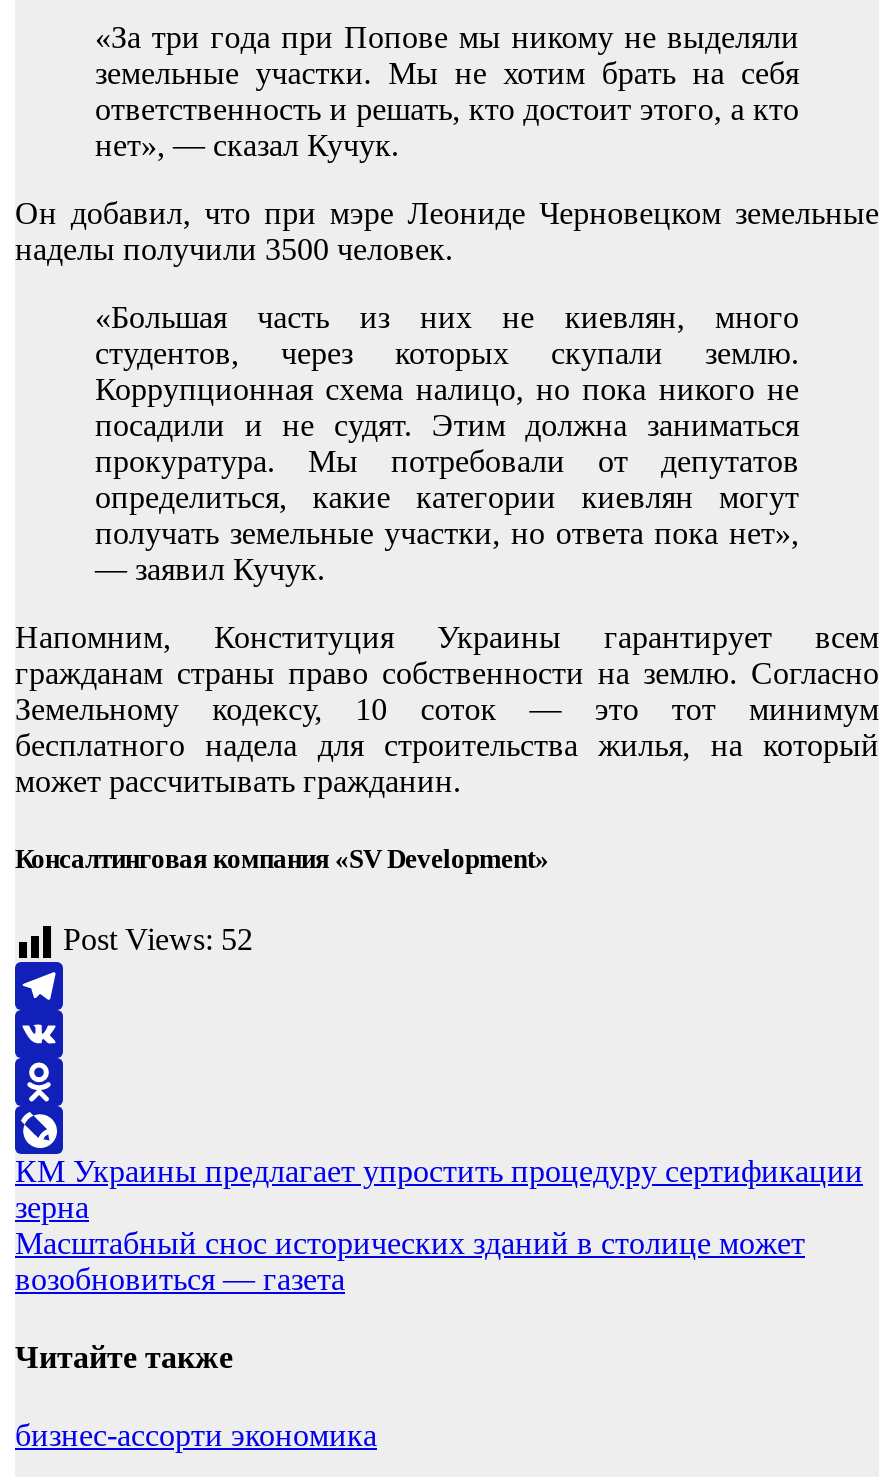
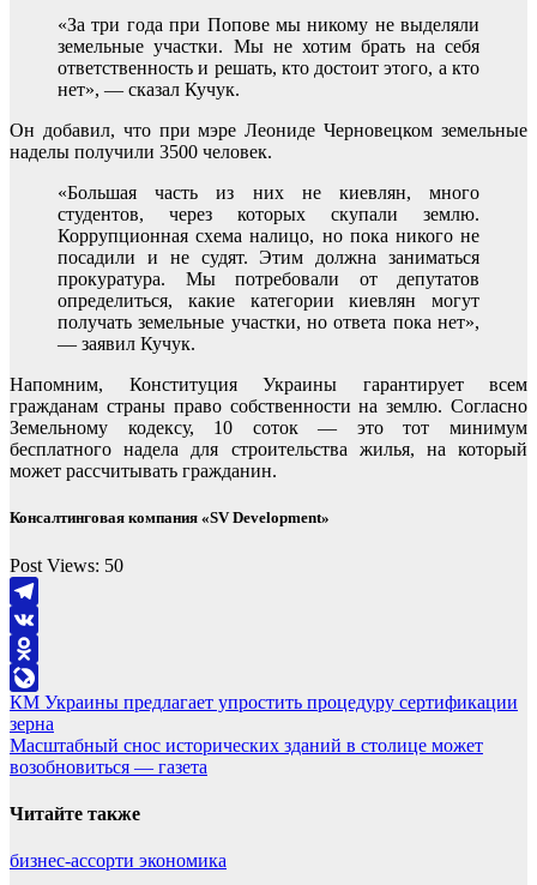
- Post Views: 52
+ Post Views: 50
